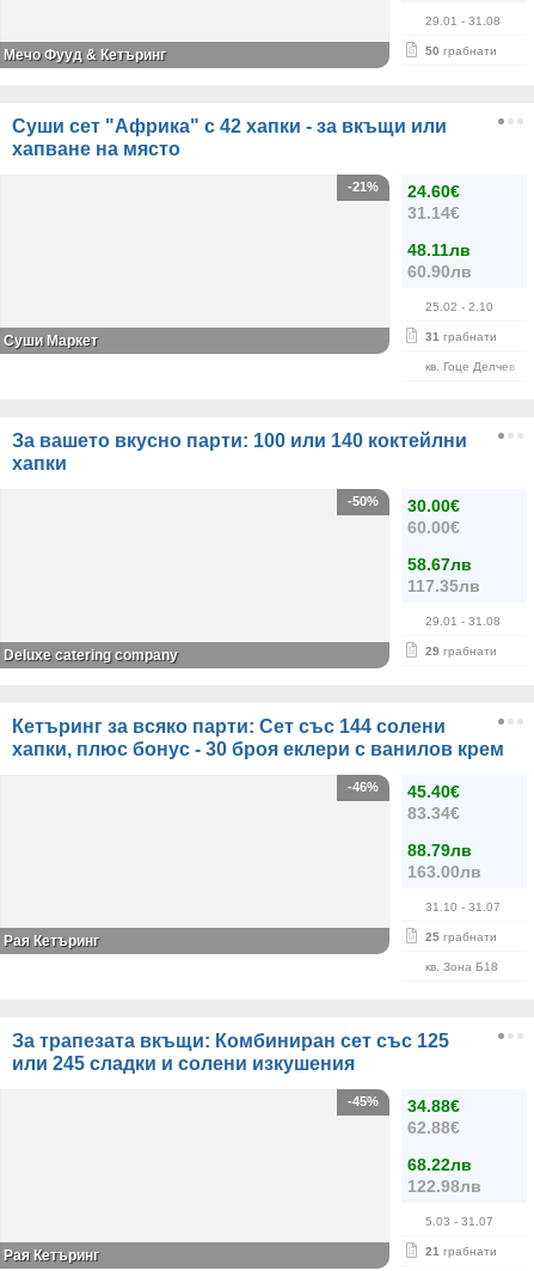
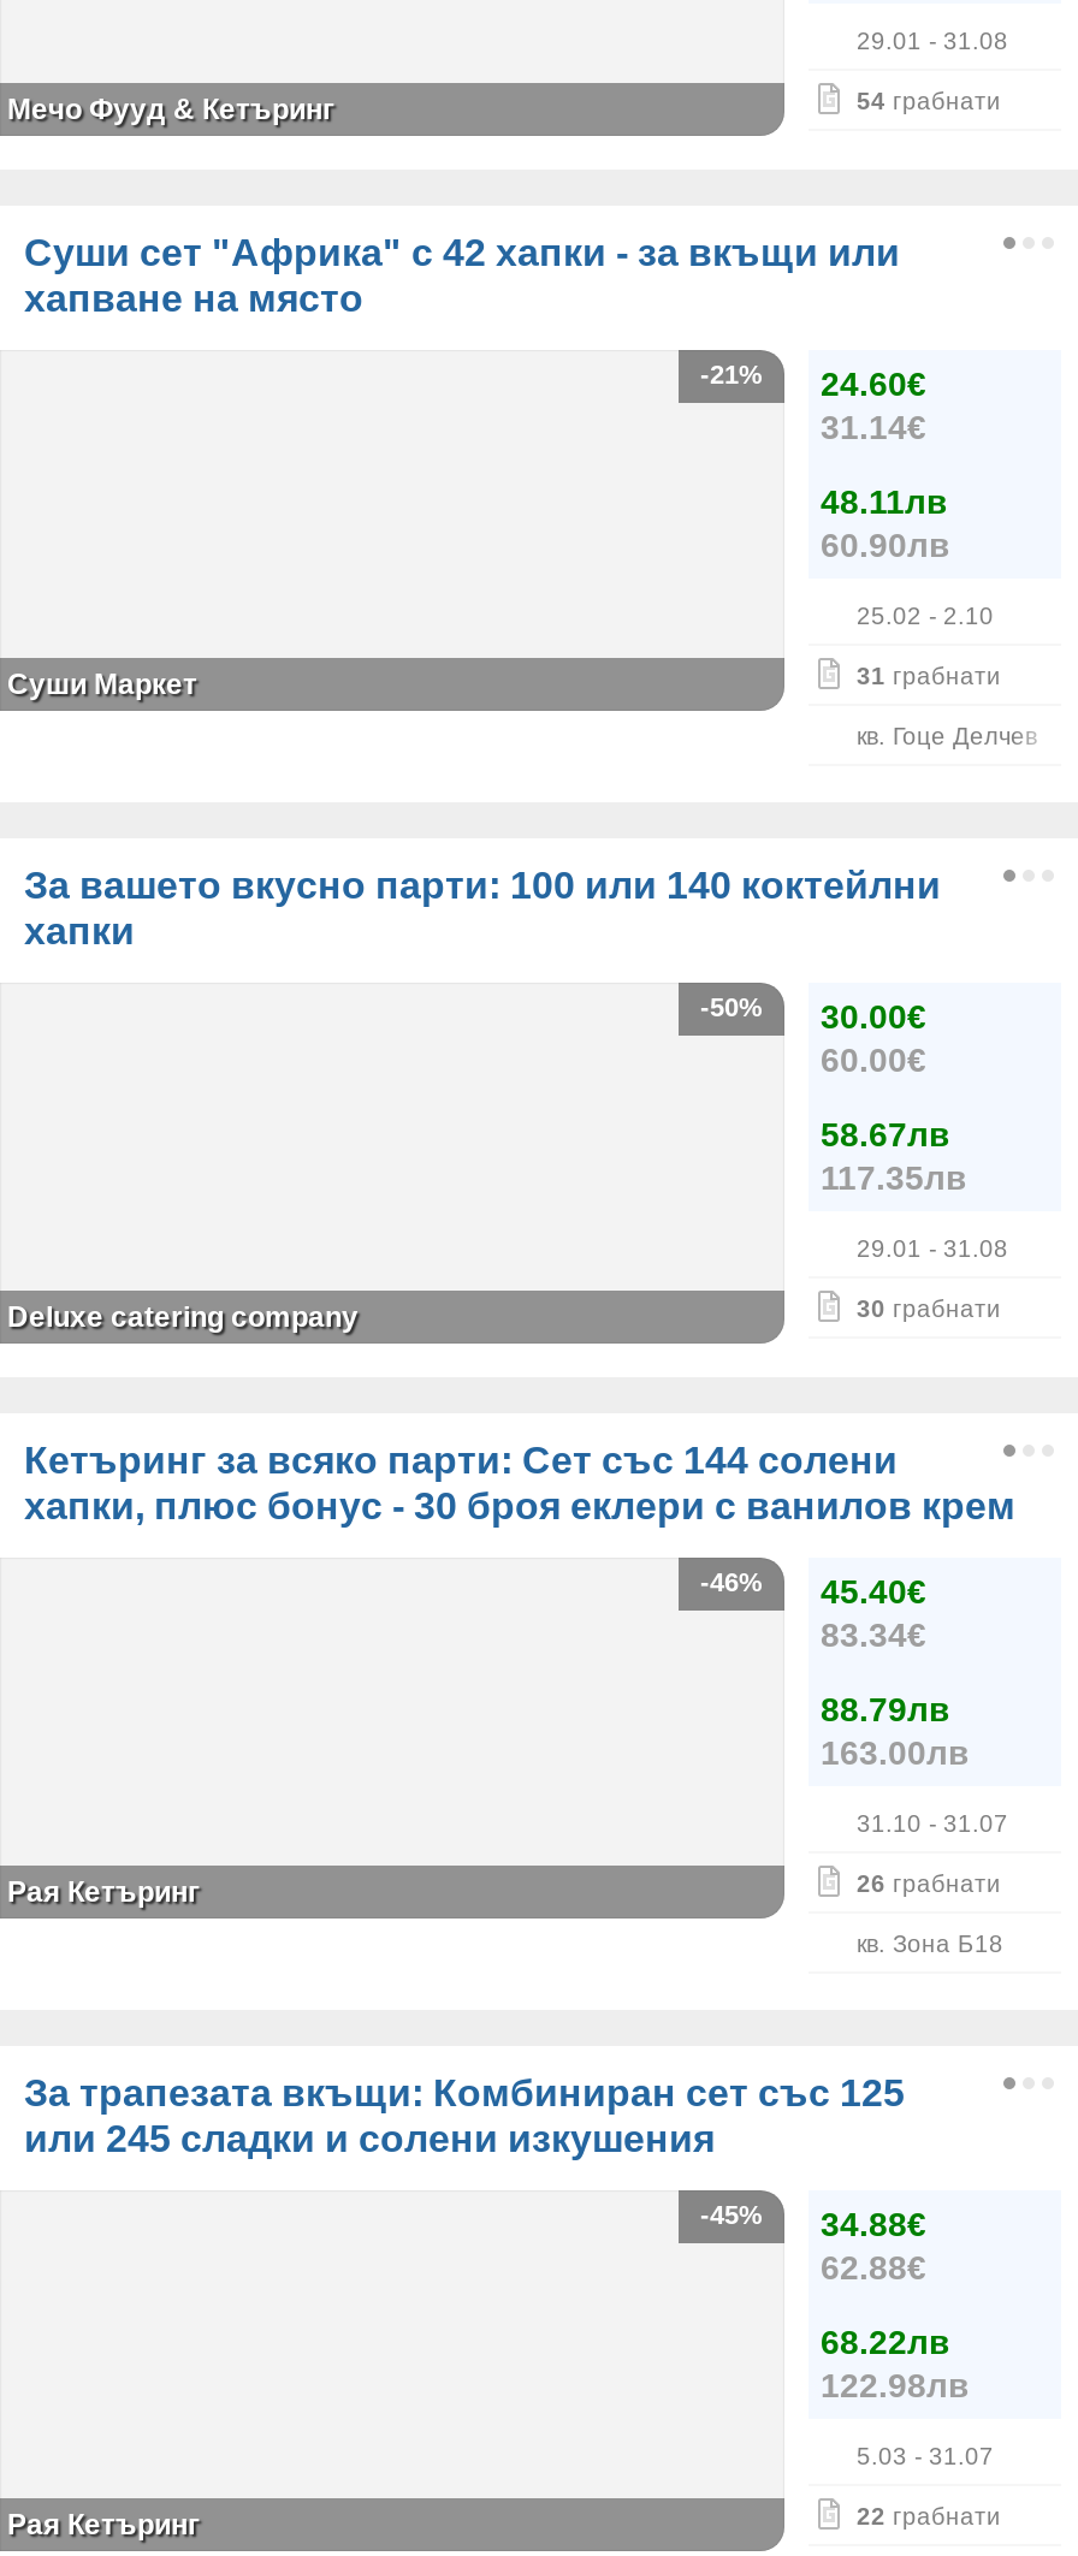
- 50 грабнати
+ 54 грабнати

- 29 грабнати
+ 30 грабнати

- 25 грабнати
+ 26 грабнати

- 21 грабнати
+ 22 грабнати
